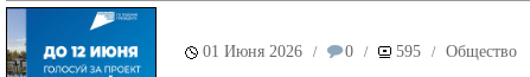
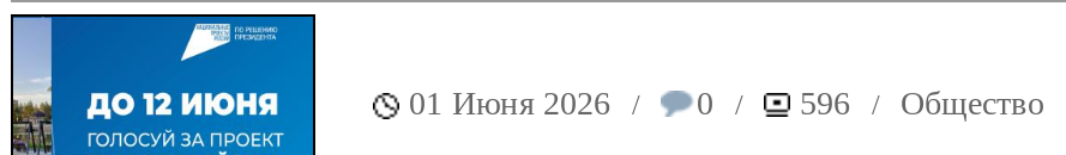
- 01 Июня 2026 / 0 / 595 / Общество
+ 01 Июня 2026 / 0 / 596 / Общество
